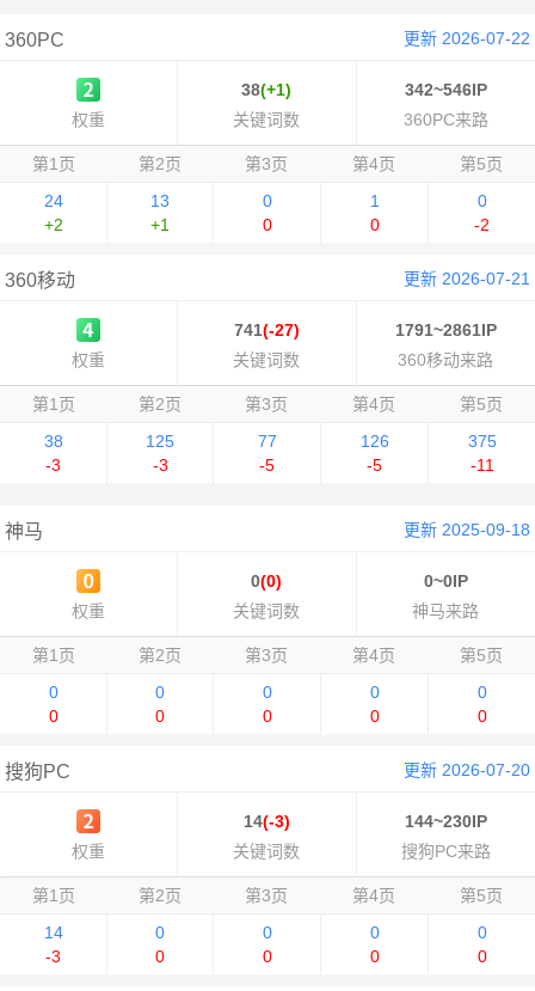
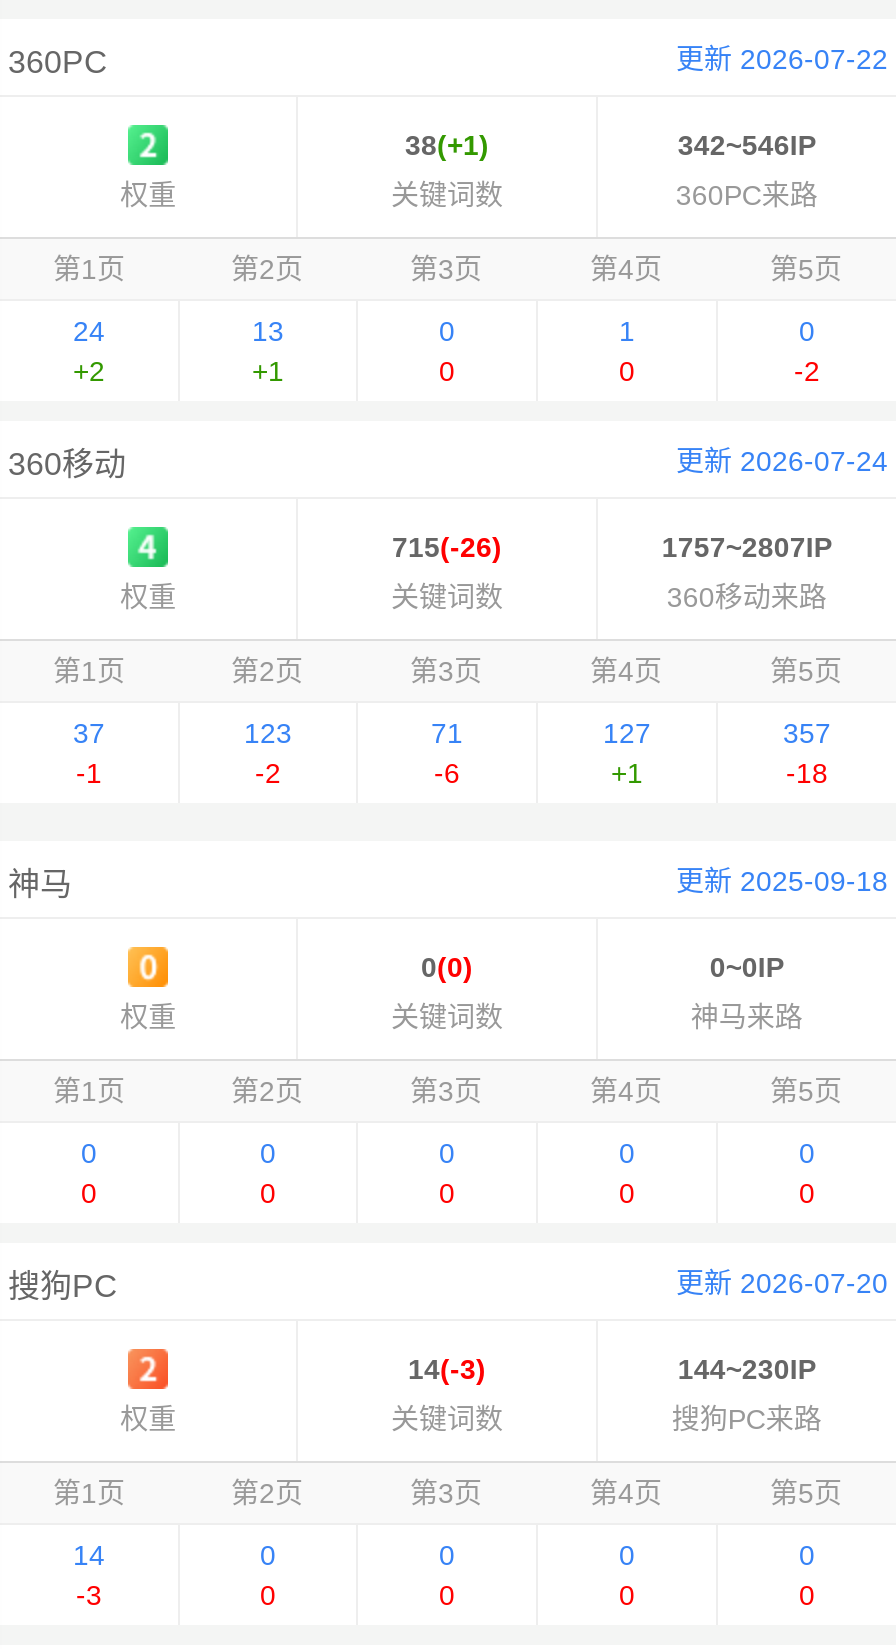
- 更新 2026-07-21
+ 更新 2026-07-24

- 741(-27)
+ 715(-26)

- 1791~2861IP
+ 1757~2807IP

- 38
+ 37

- 125
+ 123

- 77
+ 71

- 126
+ 127

- 375
+ 357

- -3
+ -1

- -3
+ -2

- -5
+ -6

- -5
+ +1

- -11
+ -18
